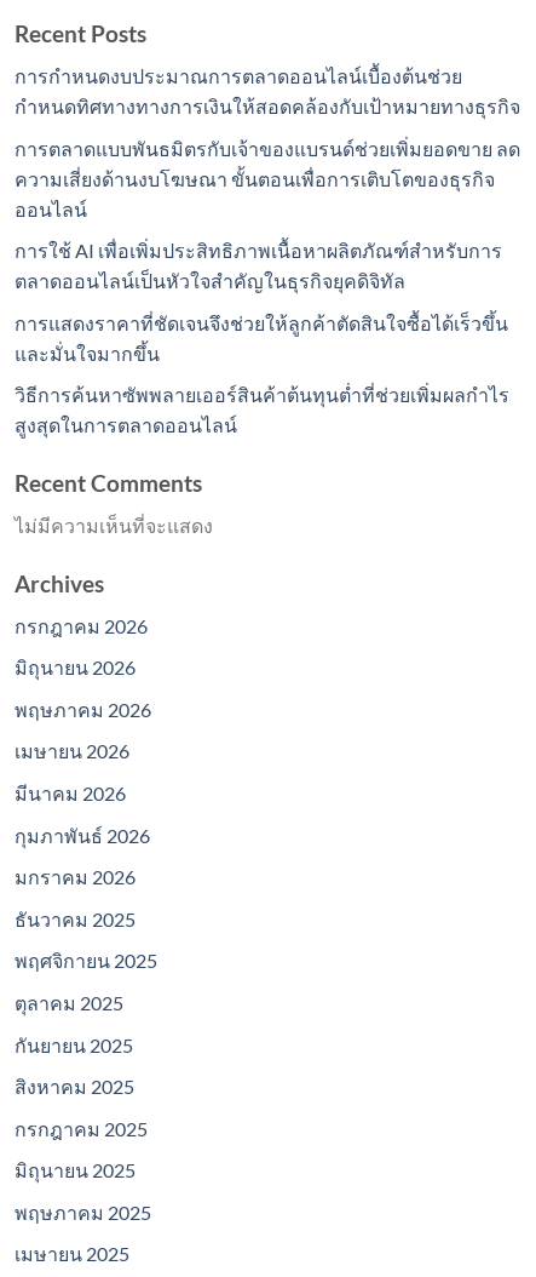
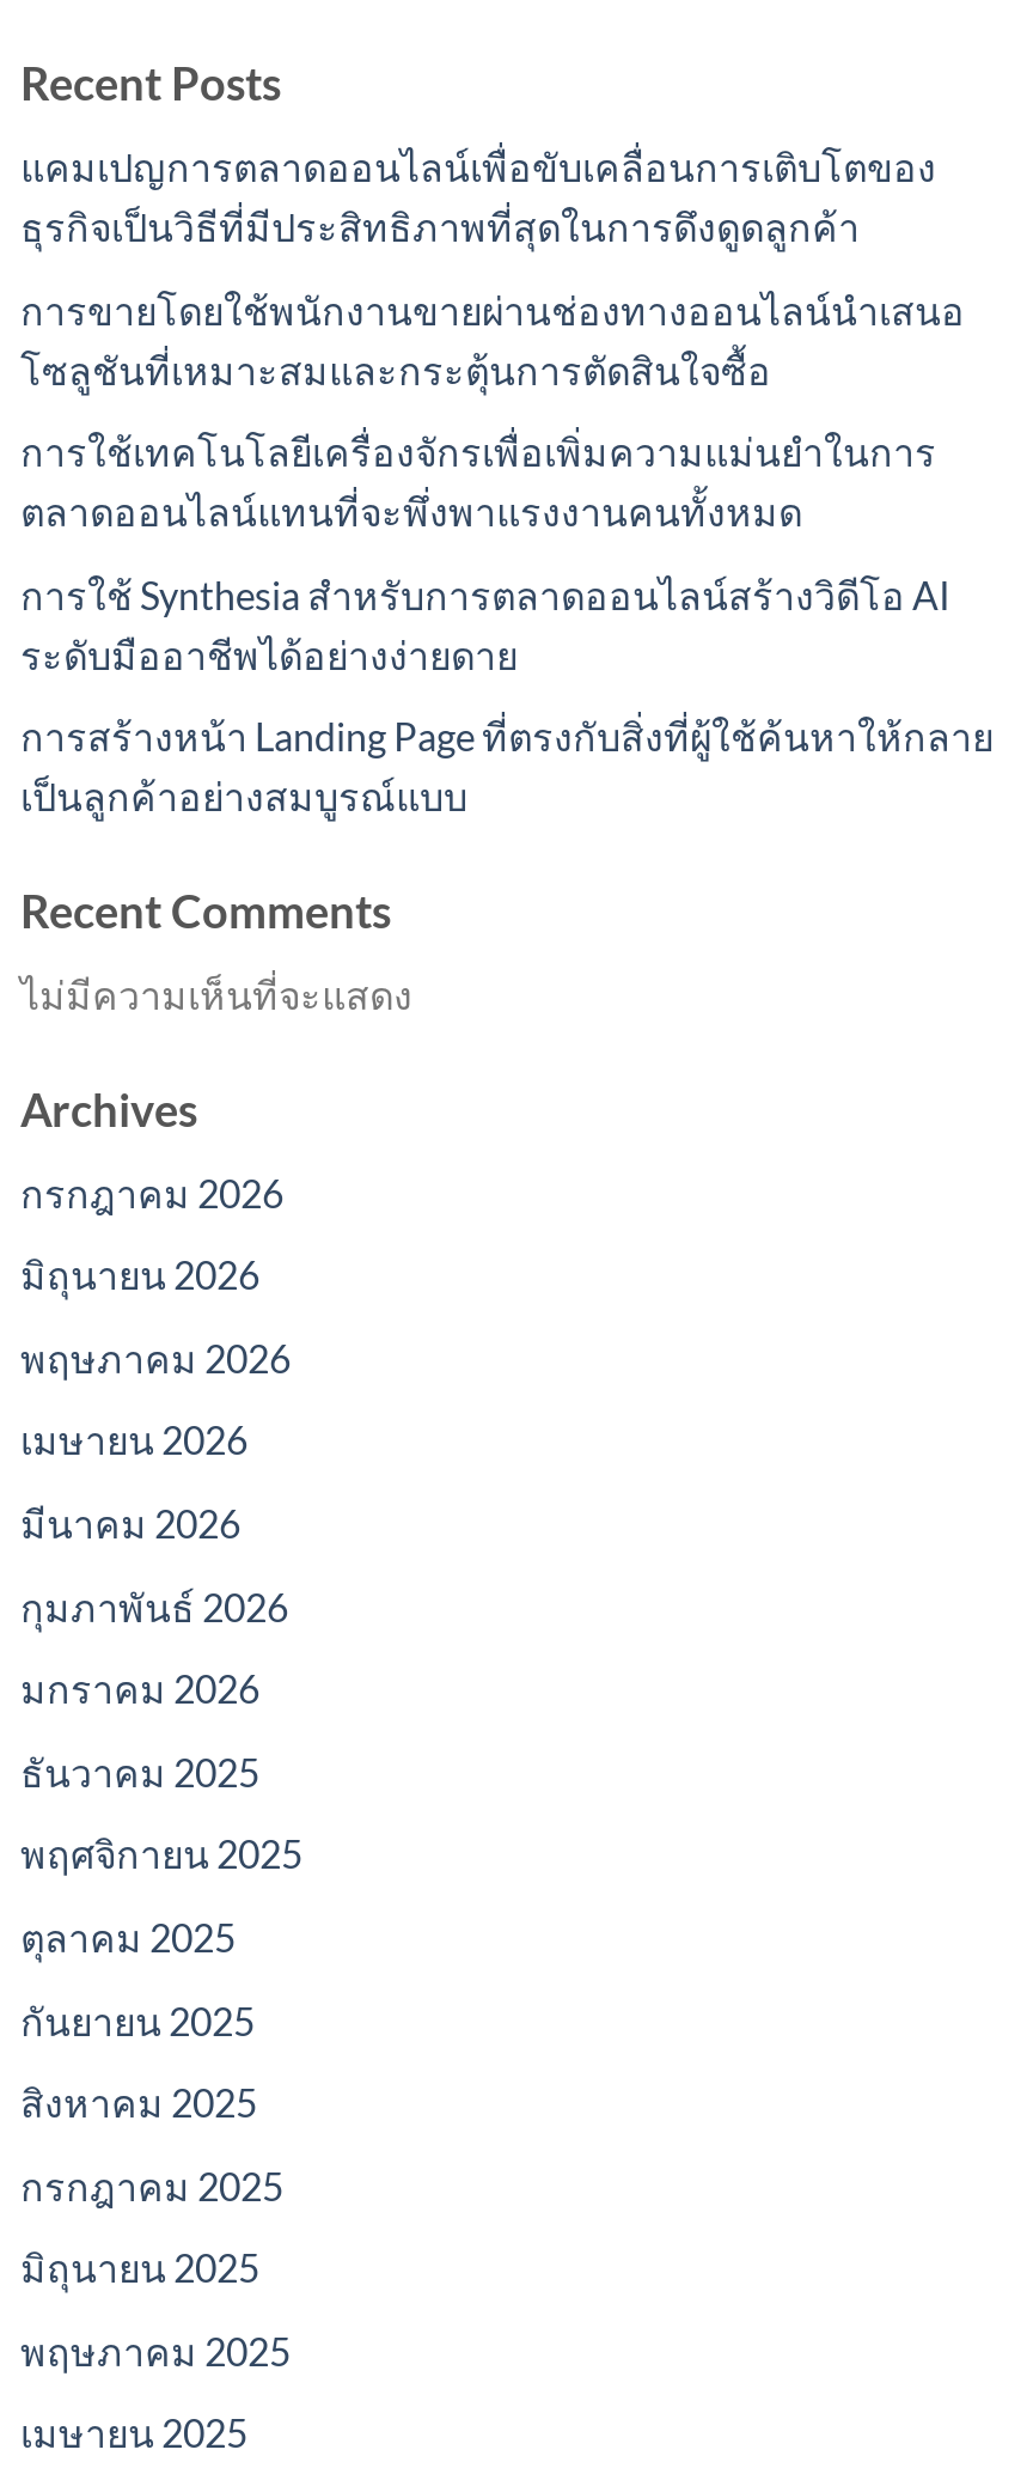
- การกำหนดงบประมาณการตลาดออนไลน์เบื้องต้นช่วย
- กำหนดทิศทางทางการเงินให้สอดคล้องกับเป้าหมายทางธุรกิจ
+ แคมเปญการตลาดออนไลน์เพื่อขับเคลื่อนการเติบโตของ
+ ธุรกิจเป็นวิธีที่มีประสิทธิภาพที่สุดในการดึงดูดลูกค้า

- การตลาดแบบพันธมิตรกับเจ้าของแบรนด์ช่วยเพิ่มยอดขาย ลด
- ความเสี่ยงด้านงบโฆษณา ขั้นตอนเพื่อการเติบโตของธุรกิจ
- ออนไลน์
+ การขายโดยใช้พนักงานขายผ่านช่องทางออนไลน์นำเสนอ
+ โซลูชันที่เหมาะสมและกระตุ้นการตัดสินใจซื้อ

- การใช้ AI เพื่อเพิ่มประสิทธิภาพเนื้อหาผลิตภัณฑ์สำหรับการ
- ตลาดออนไลน์เป็นหัวใจสำคัญในธุรกิจยุคดิจิทัล
+ การใช้เทคโนโลยีเครื่องจักรเพื่อเพิ่มความแม่นยำในการ
+ ตลาดออนไลน์แทนที่จะพึ่งพาแรงงานคนทั้งหมด

- การแสดงราคาที่ชัดเจนจึงช่วยให้ลูกค้าตัดสินใจซื้อได้เร็วขึ้น
- และมั่นใจมากขึ้น
+ การใช้ Synthesia สำหรับการตลาดออนไลน์สร้างวิดีโอ AI
+ ระดับมืออาชีพได้อย่างง่ายดาย

- วิธีการค้นหาซัพพลายเออร์สินค้าต้นทุนต่ำที่ช่วยเพิ่มผลกำไร
- สูงสุดในการตลาดออนไลน์
+ การสร้างหน้า Landing Page ที่ตรงกับสิ่งที่ผู้ใช้ค้นหาให้กลาย
+ เป็นลูกค้าอย่างสมบูรณ์แบบ
